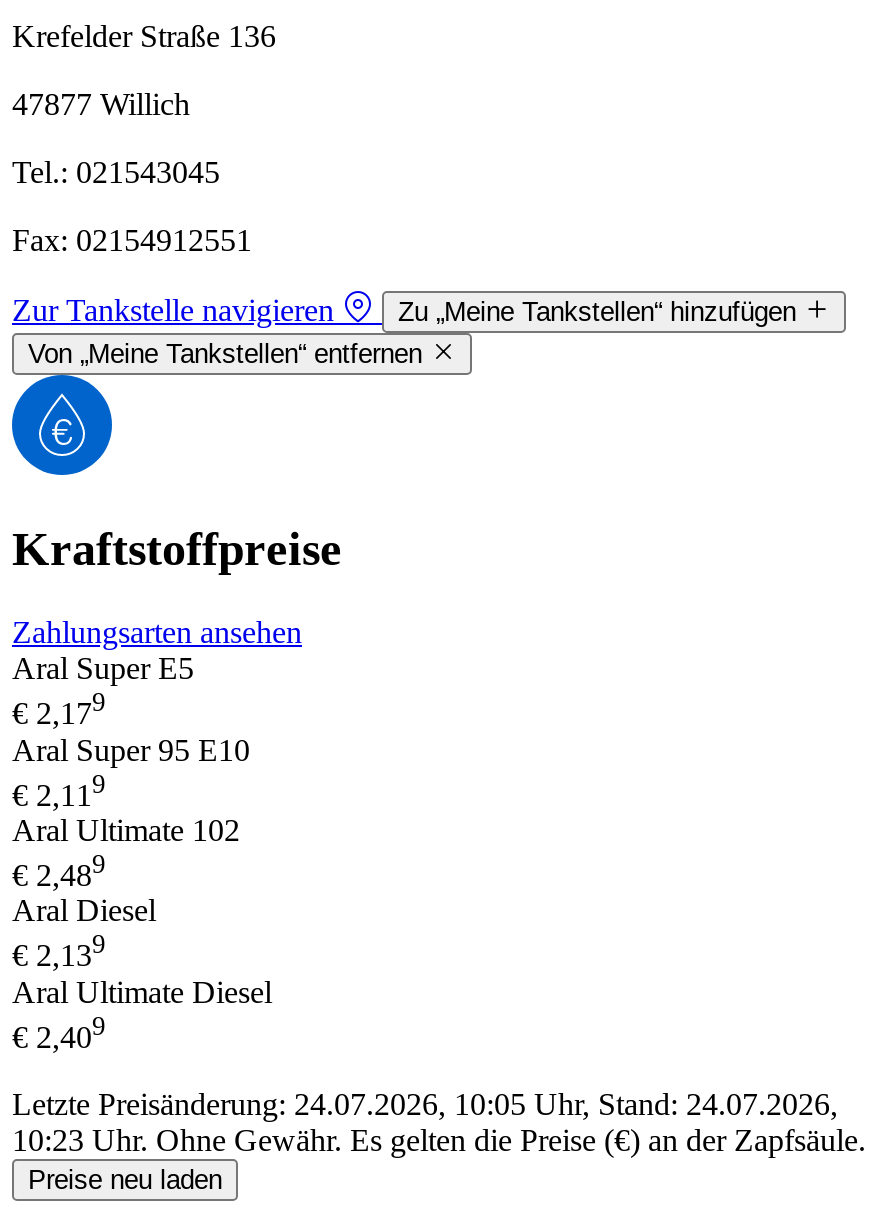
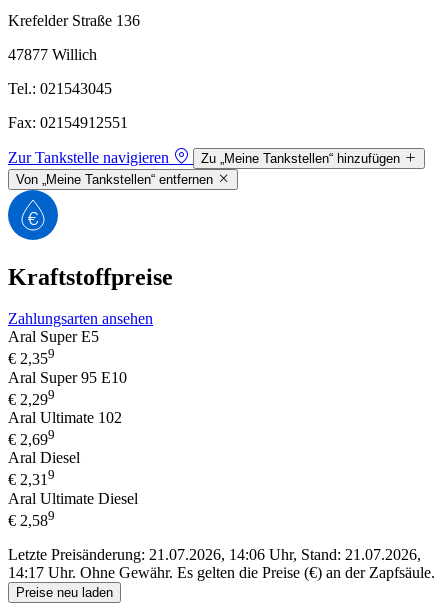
- € 2,179
+ € 2,359

- € 2,119
+ € 2,299

- € 2,489
+ € 2,699

- € 2,139
+ € 2,319

- € 2,409
+ € 2,589

- Letzte Preisänderung: 24.07.2026, 10:05 Uhr, Stand: 24.07.2026,
+ Letzte Preisänderung: 21.07.2026, 14:06 Uhr, Stand: 21.07.2026,

- 10:23 Uhr. Ohne Gewähr. Es gelten die Preise (€) an der Zapfsäule.
+ 14:17 Uhr. Ohne Gewähr. Es gelten die Preise (€) an der Zapfsäule.
